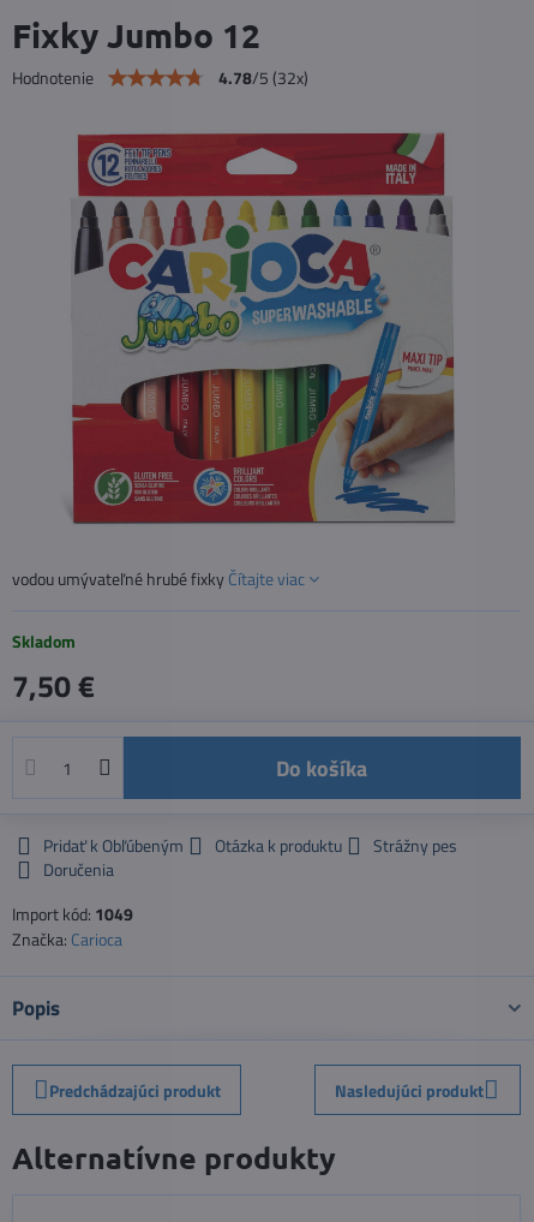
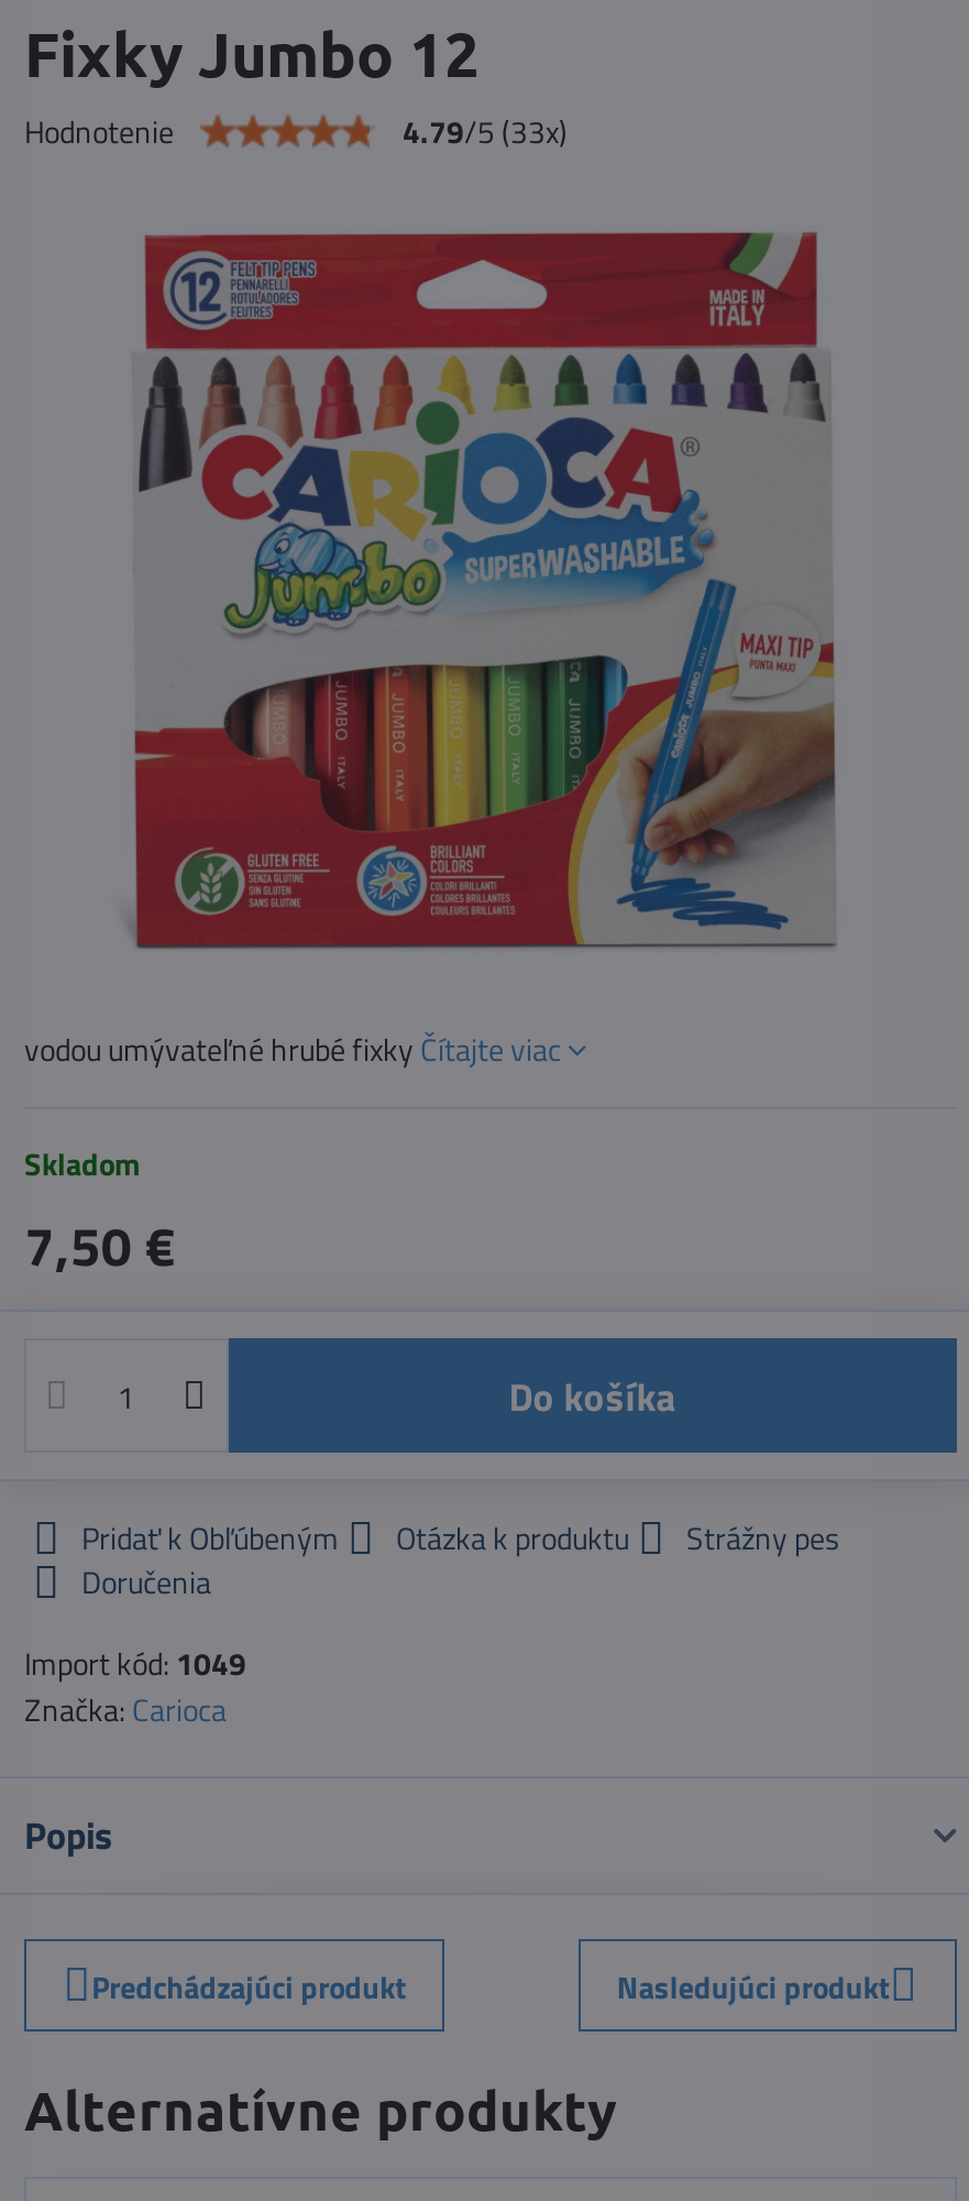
- 4.78/5 (32x)
+ 4.79/5 (33x)
